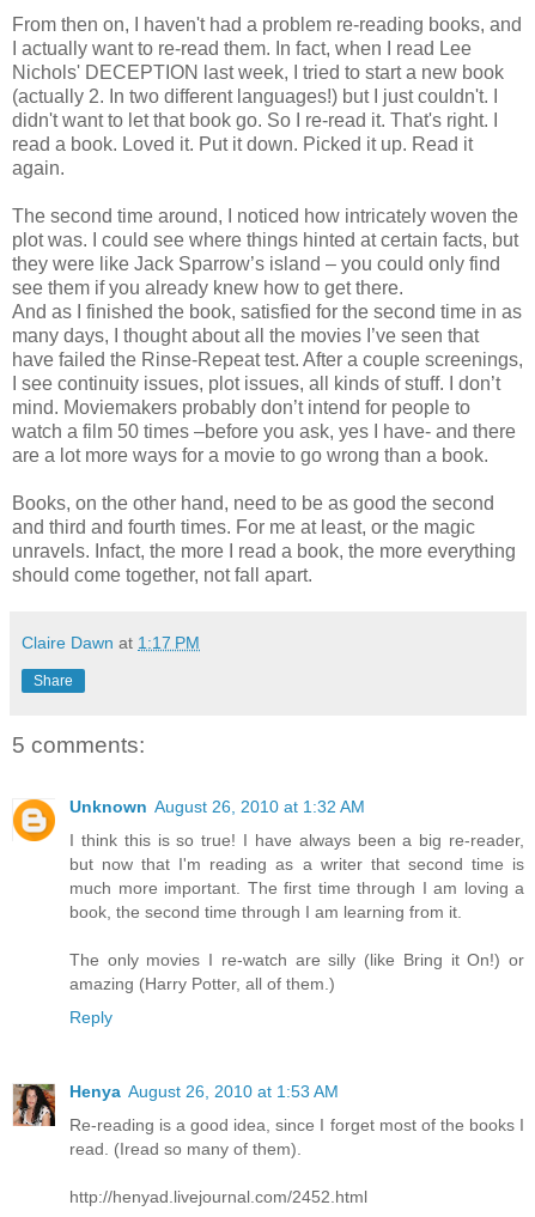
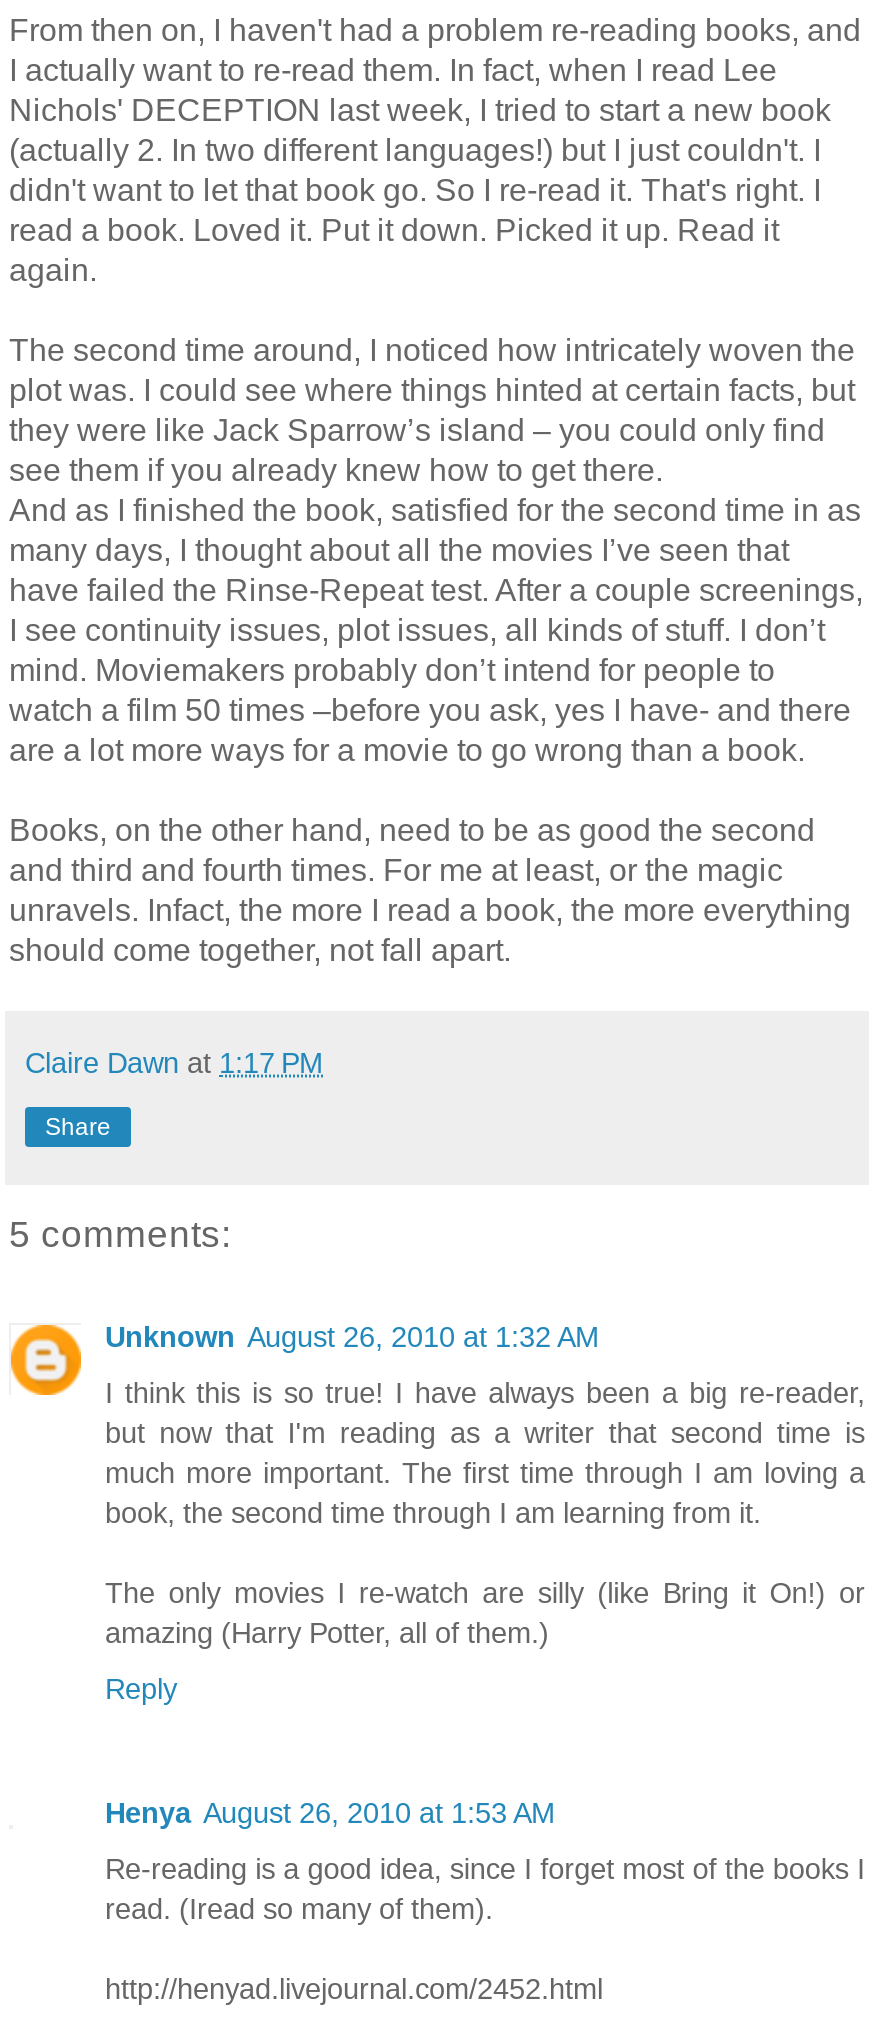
- [image]
